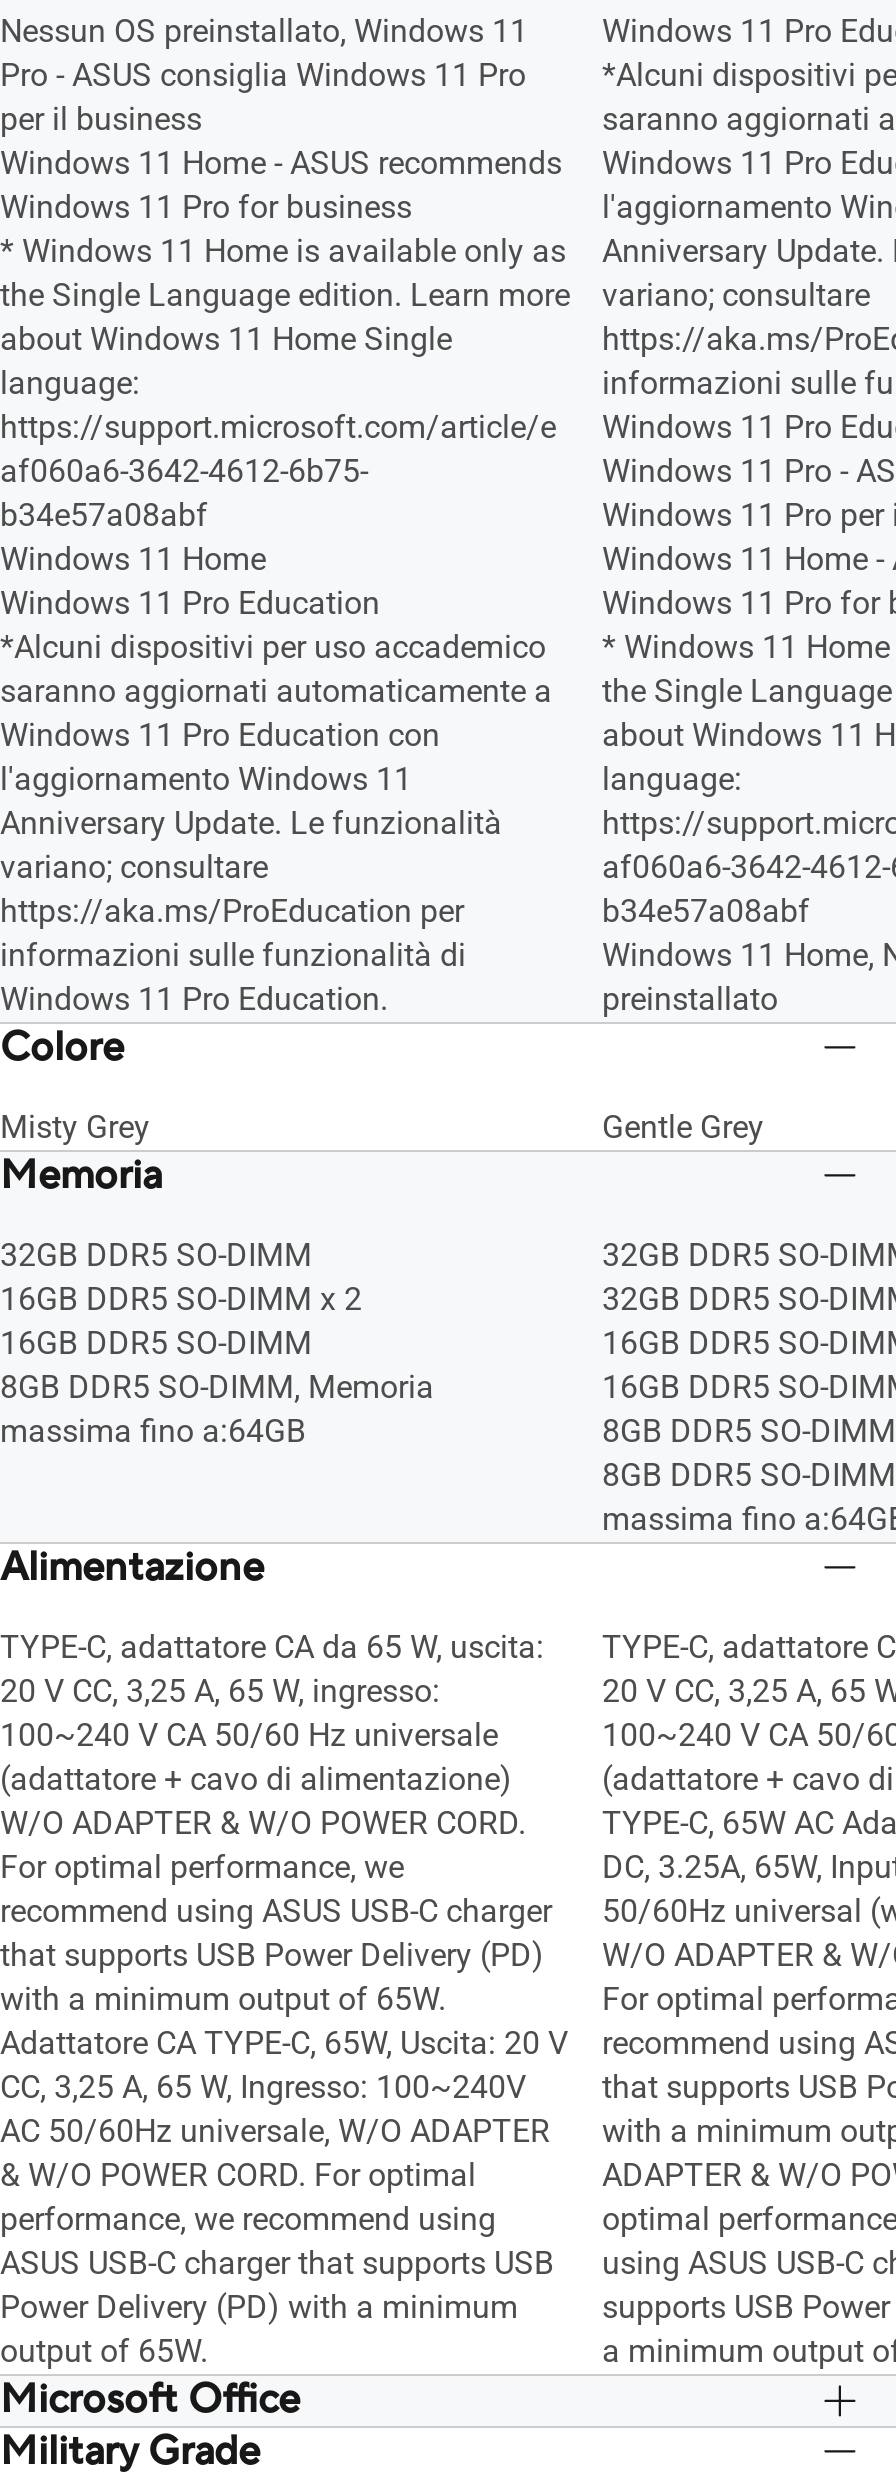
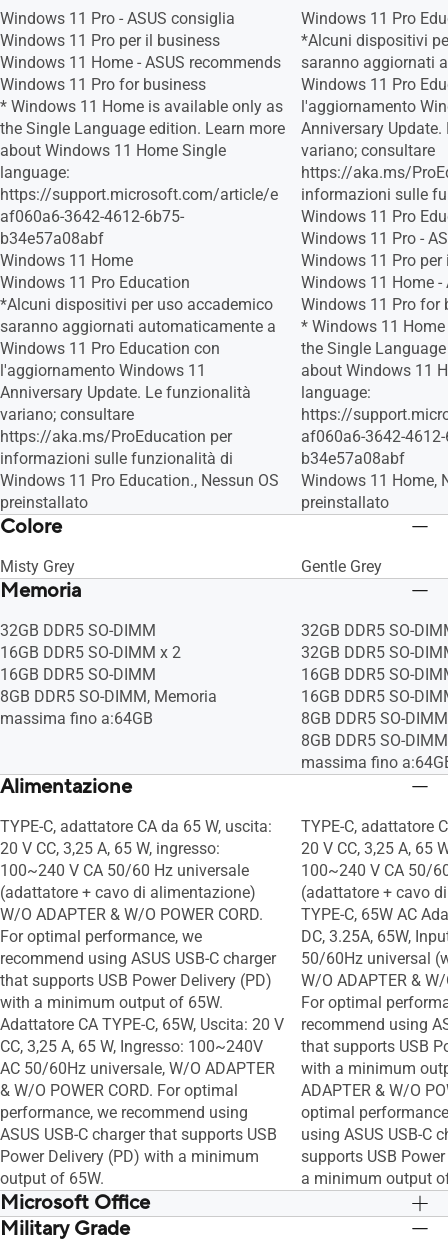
- Nessun OS preinstallato, Windows 11
- Pro - ASUS consiglia Windows 11 Pro
- per il business
+ Windows 11 Pro - ASUS consiglia
+ Windows 11 Pro per il business

moved up: Windows 11 Home - ASUS recommends | Windows 11 Pro for business | * Windows 11 Home is available only as | ... | https://aka.ms/ProEducation per | informazioni sulle funzionalità di

- Windows 11 Pro Education.
+ Windows 11 Pro Education., Nessun OS
+ preinstallato
